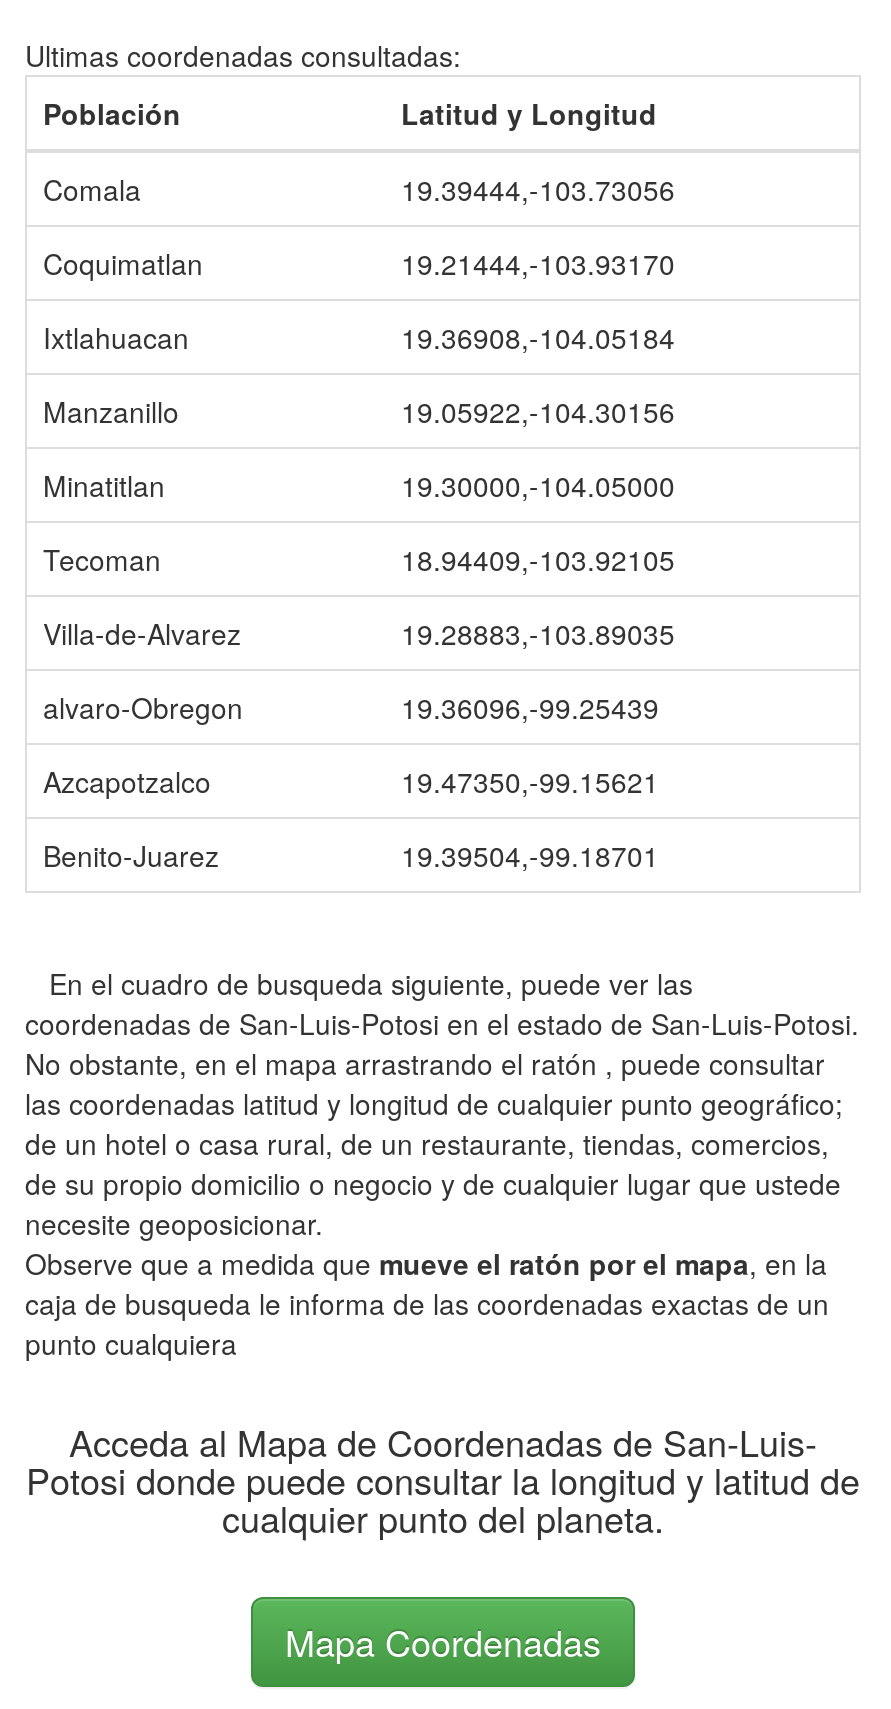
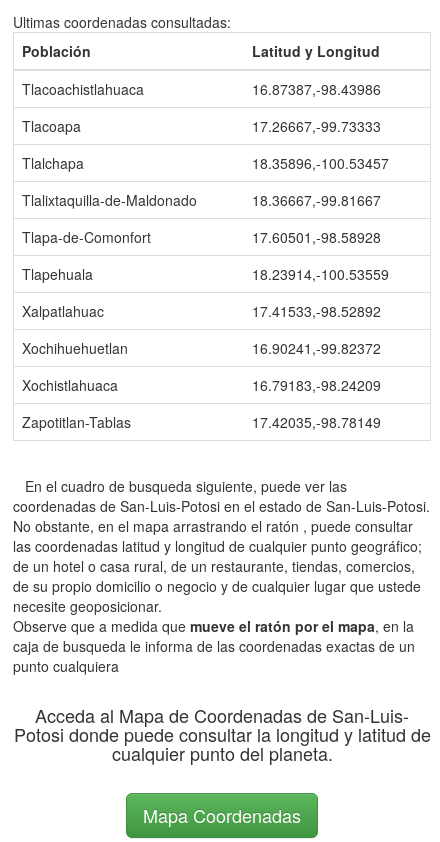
- Comala
- 19.39444,-103.73056
+ Tlacoachistlahuaca
+ 16.87387,-98.43986

- Coquimatlan
- 19.21444,-103.93170
+ Tlacoapa
+ 17.26667,-99.73333

- Ixtlahuacan
- 19.36908,-104.05184
+ Tlalchapa
+ 18.35896,-100.53457

- Manzanillo
- 19.05922,-104.30156
+ Tlalixtaquilla-de-Maldonado
+ 18.36667,-99.81667

- Minatitlan
- 19.30000,-104.05000
+ Tlapa-de-Comonfort
+ 17.60501,-98.58928

- Tecoman
- 18.94409,-103.92105
+ Tlapehuala
+ 18.23914,-100.53559

- Villa-de-Alvarez
- 19.28883,-103.89035
+ Xalpatlahuac
+ 17.41533,-98.52892

- alvaro-Obregon
- 19.36096,-99.25439
+ Xochihuehuetlan
+ 16.90241,-99.82372

- Azcapotzalco
- 19.47350,-99.15621
+ Xochistlahuaca
+ 16.79183,-98.24209

- Benito-Juarez
- 19.39504,-99.18701
+ Zapotitlan-Tablas
+ 17.42035,-98.78149
